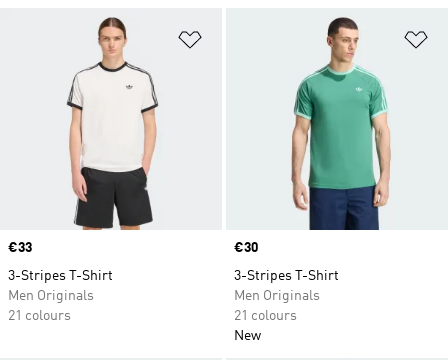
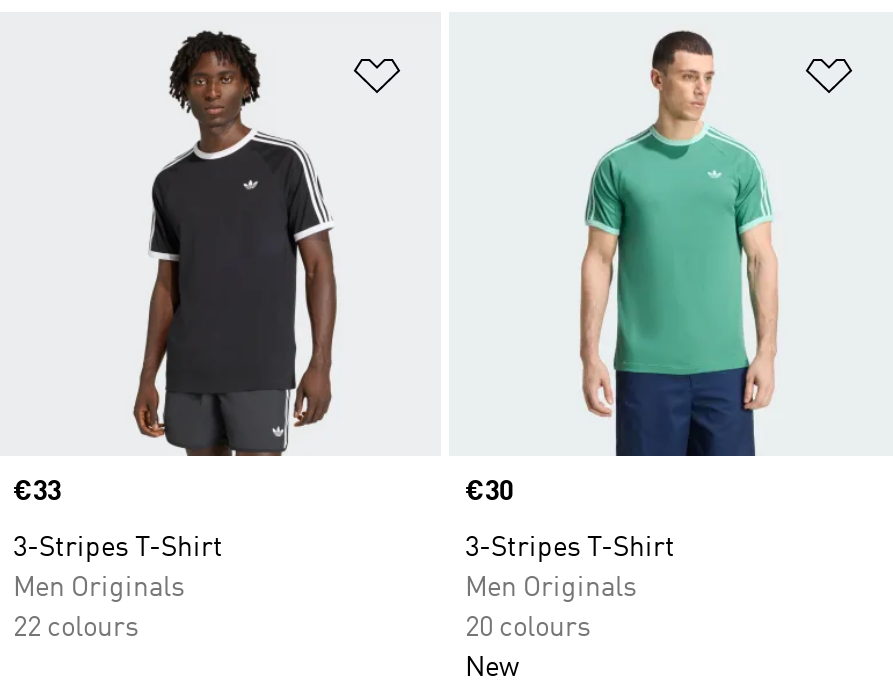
- [image]
+ [image]

- 21 colours
+ 22 colours

- 21 colours
+ 20 colours
